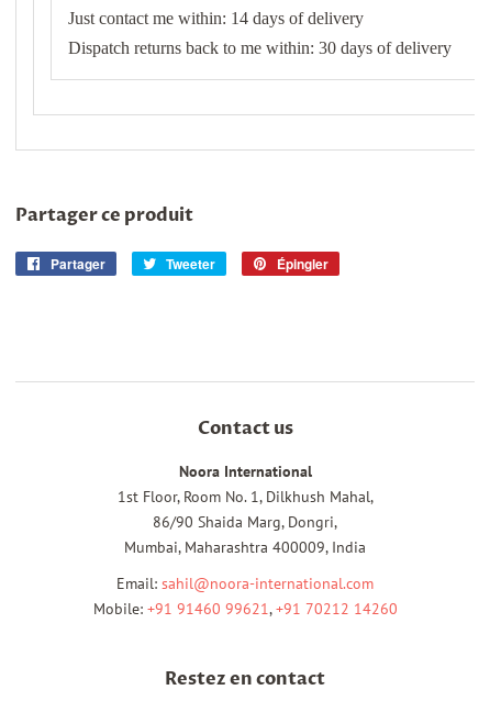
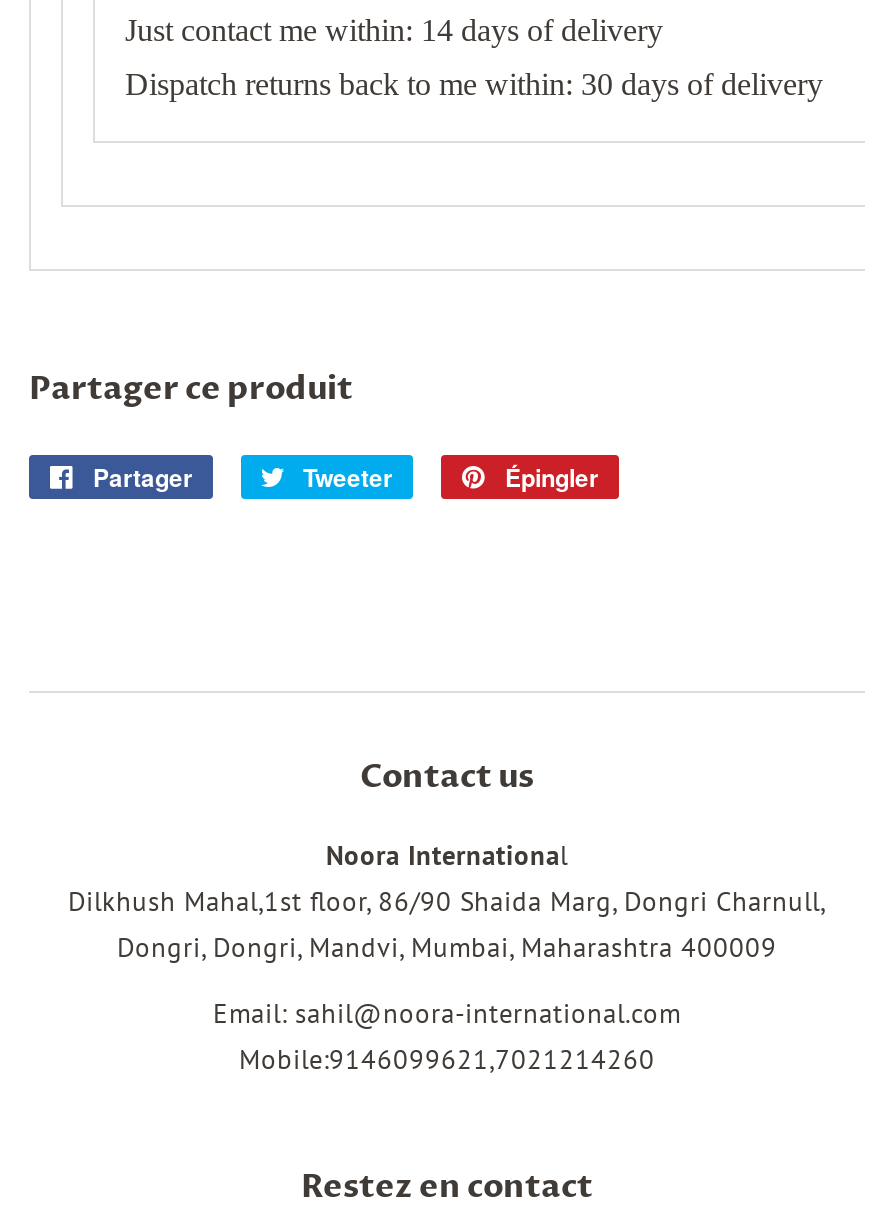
- Noora International
- 1st Floor, Room No. 1, Dilkhush Mahal,
- 86/90 Shaida Marg, Dongri,
- Mumbai, Maharashtra 400009, India
+ Noora International
+ Dilkhush Mahal,1st floor, 86/90 Shaida Marg, Dongri Charnull,
+ Dongri, Dongri, Mandvi, Mumbai, Maharashtra 400009

- Mobile: +91 91460 99621, +91 70212 14260
+ Mobile:9146099621,7021214260
